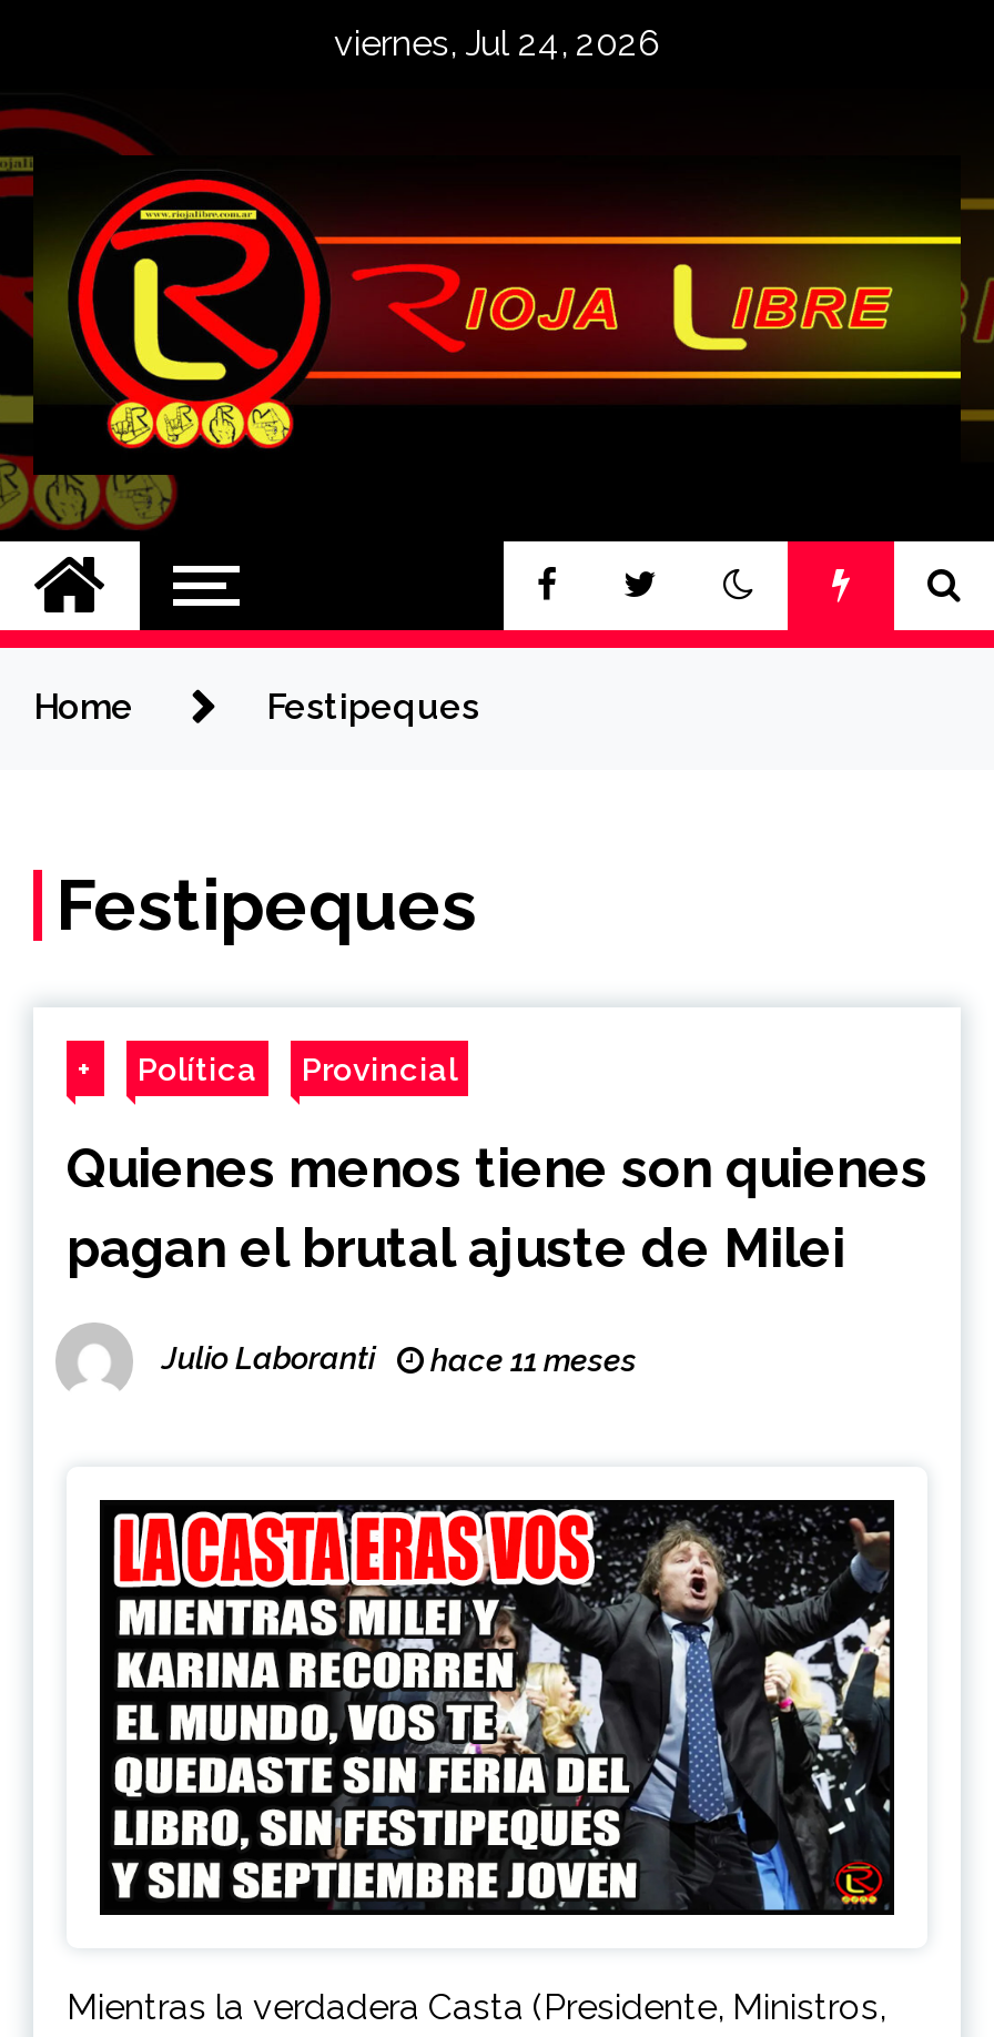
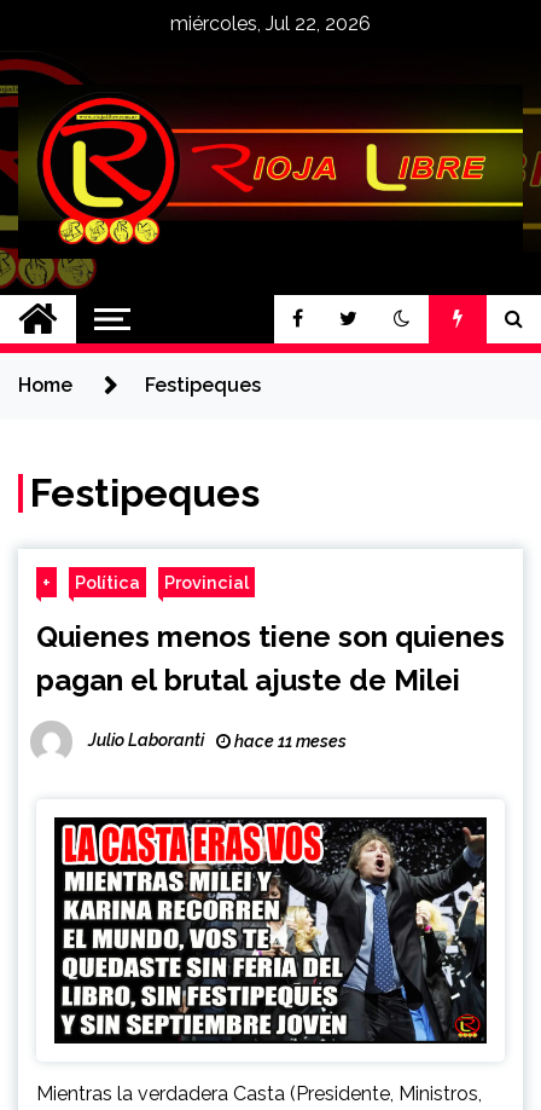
- viernes, Jul 24, 2026
+ miércoles, Jul 22, 2026
